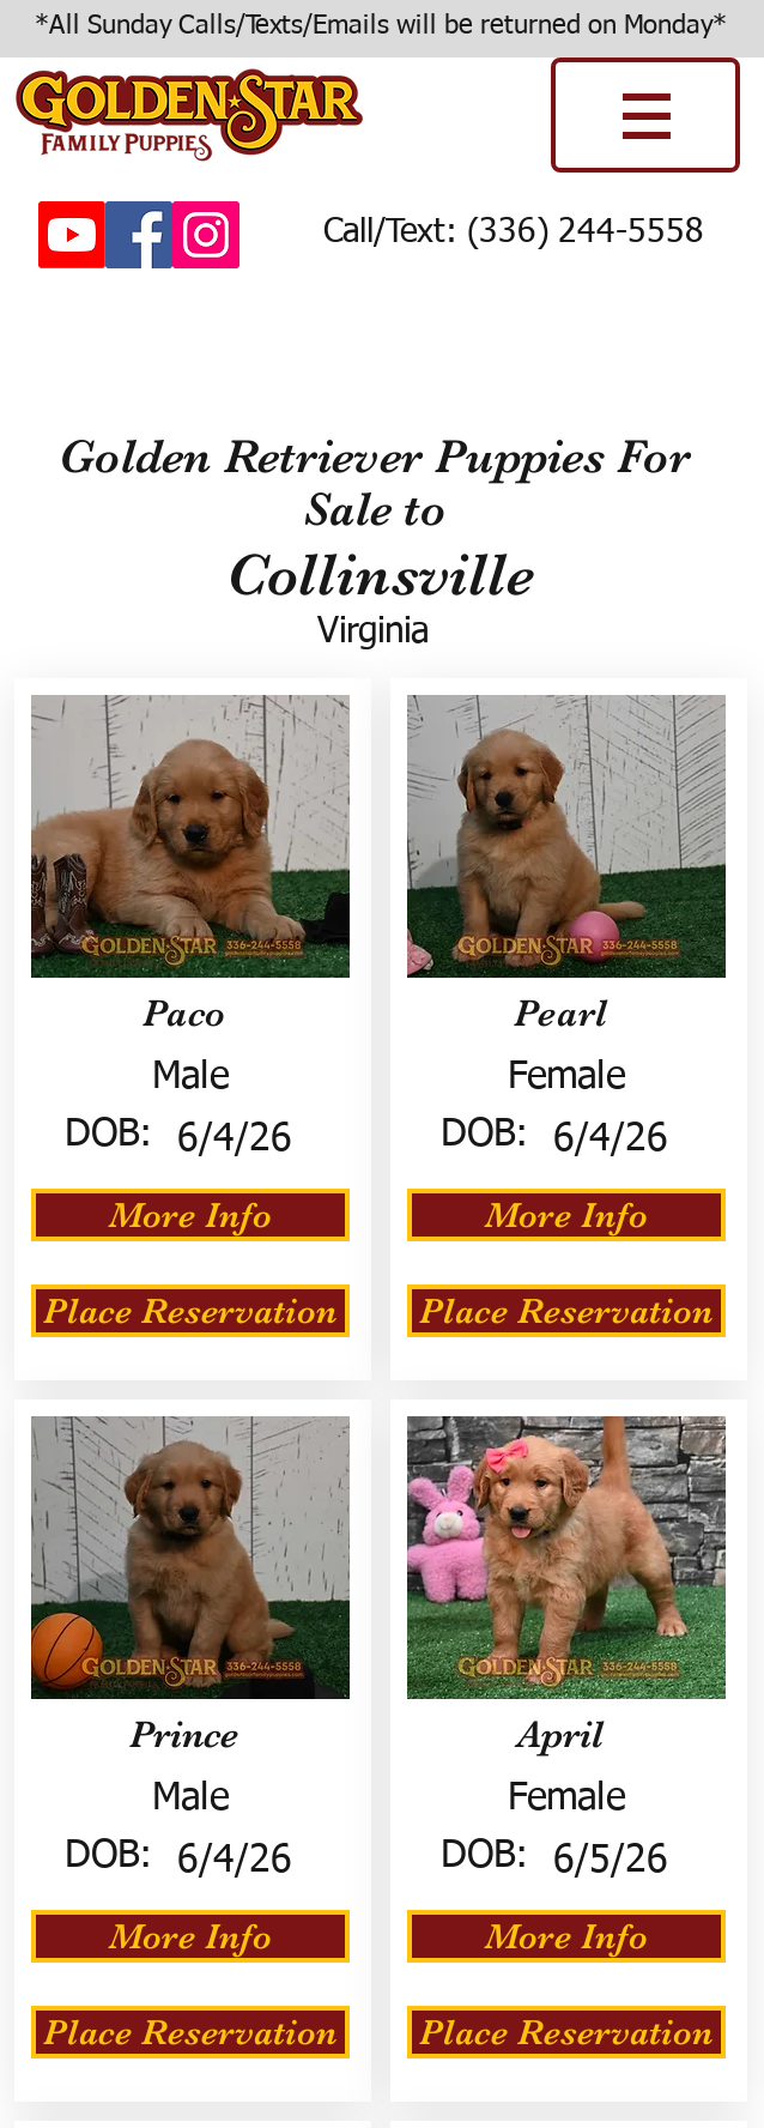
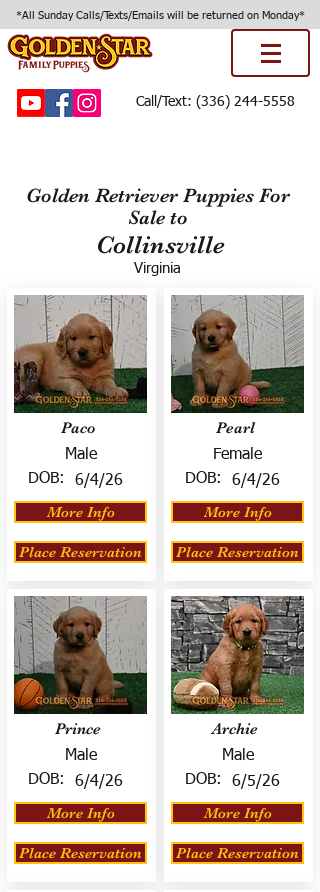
- [image]
- April
+ [image]
+ Archie

- Female
+ Male
